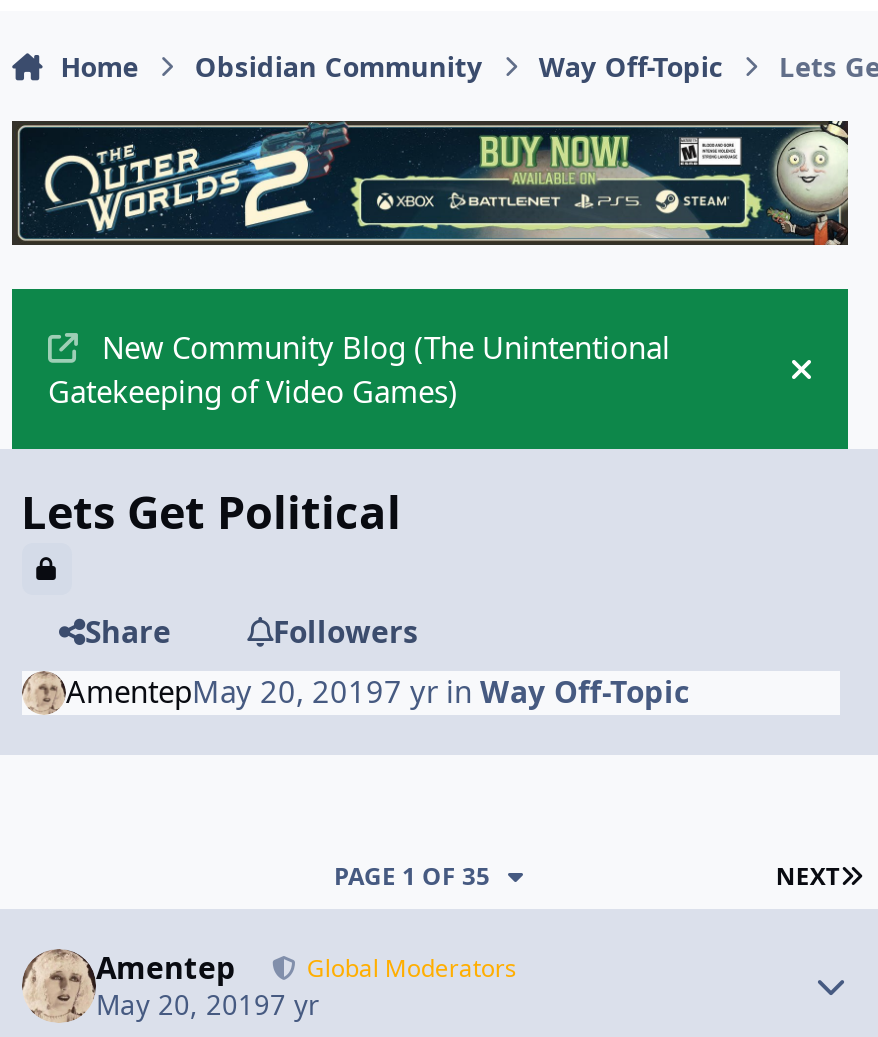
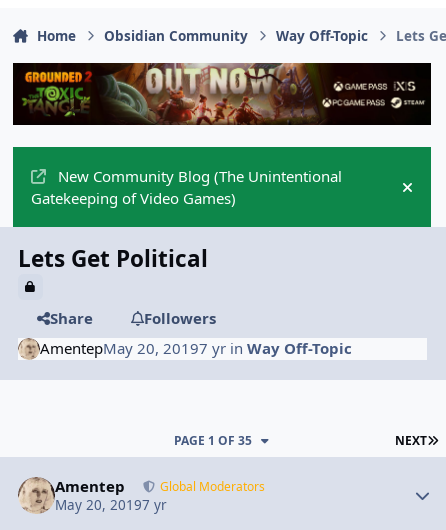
- [image]
+ [image]
